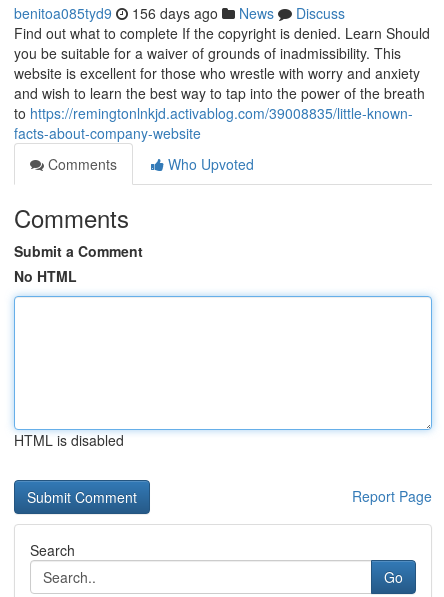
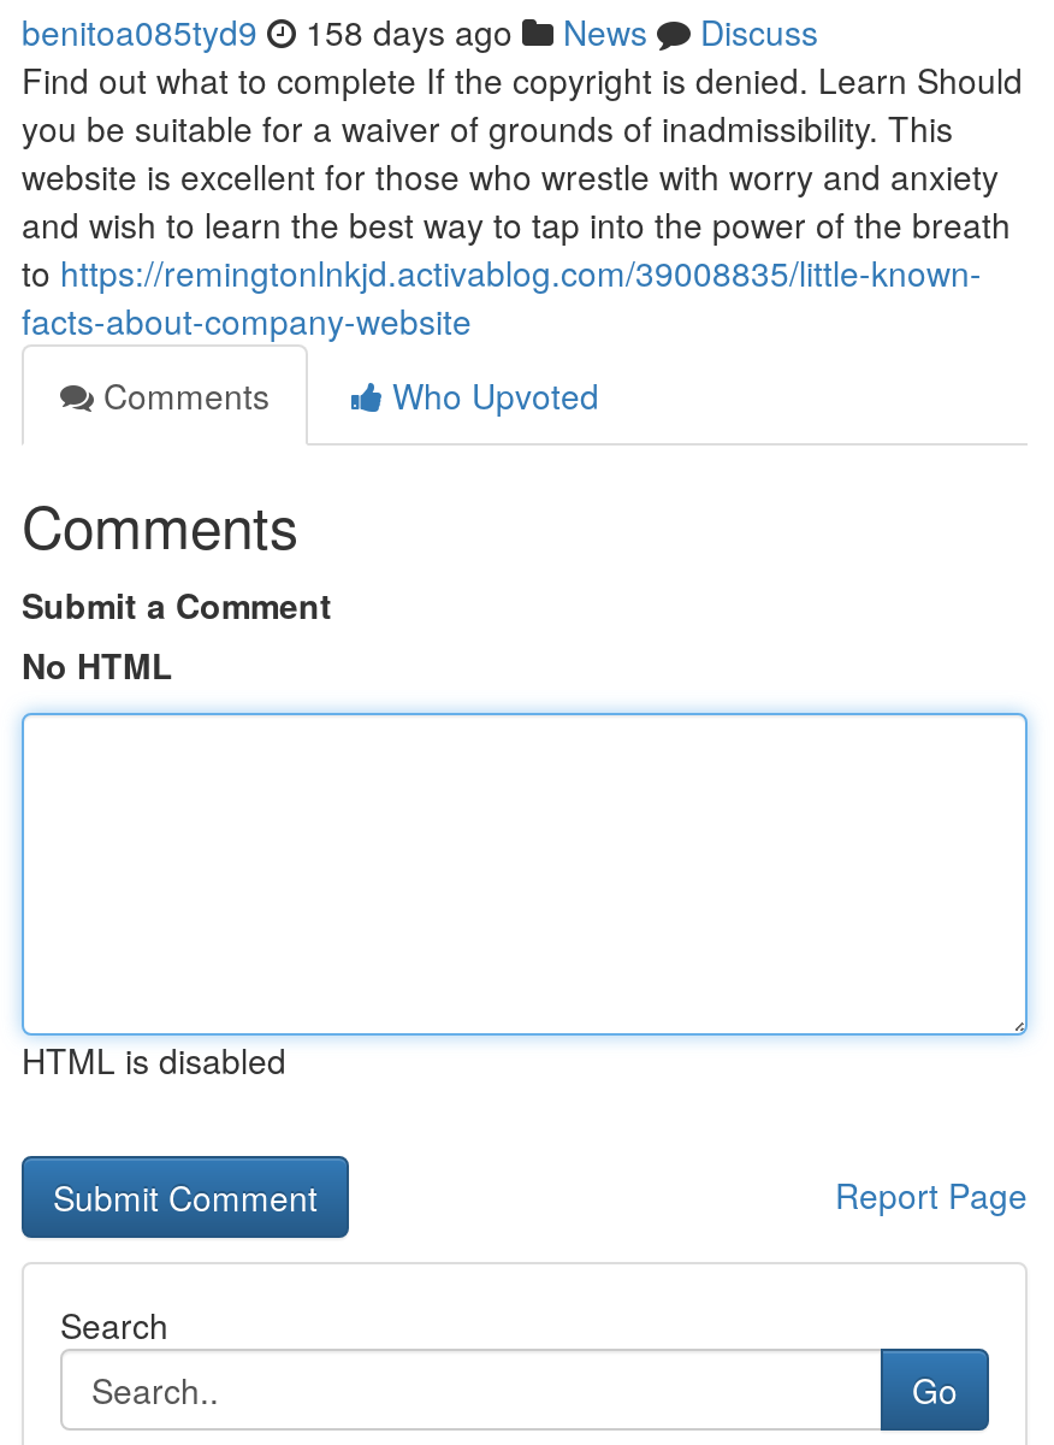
- benitoa085tyd9 156 days ago News Discuss
+ benitoa085tyd9 158 days ago News Discuss
